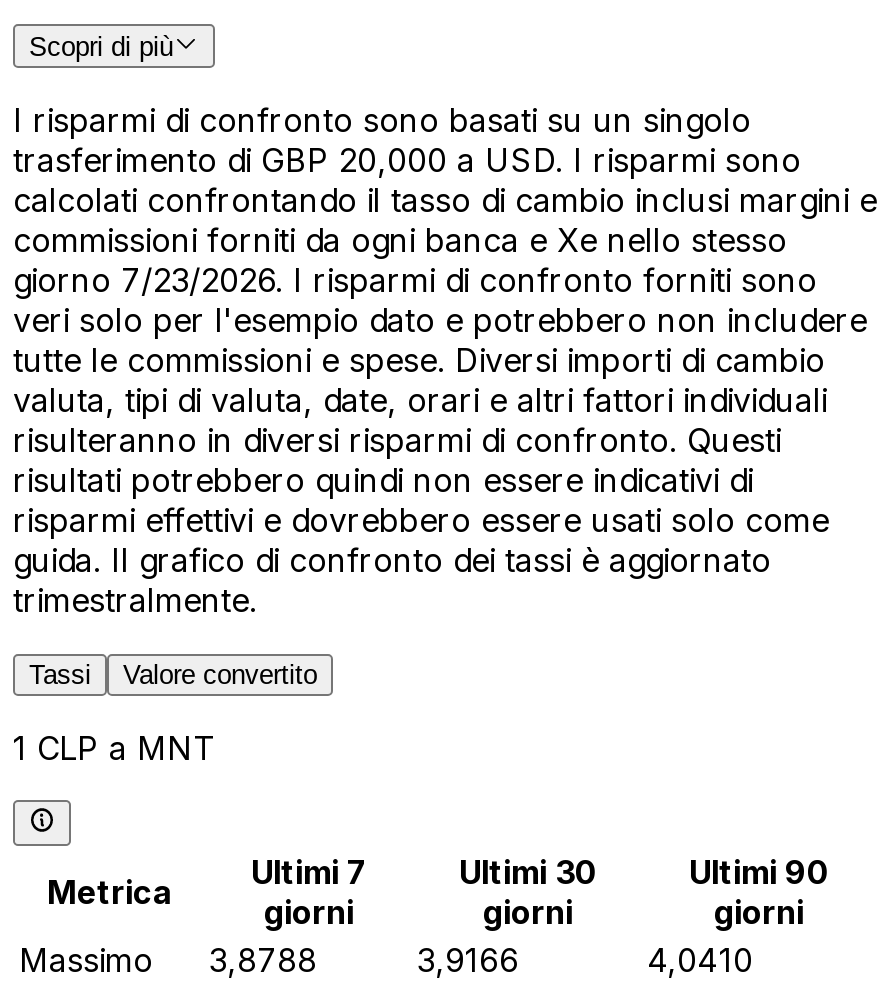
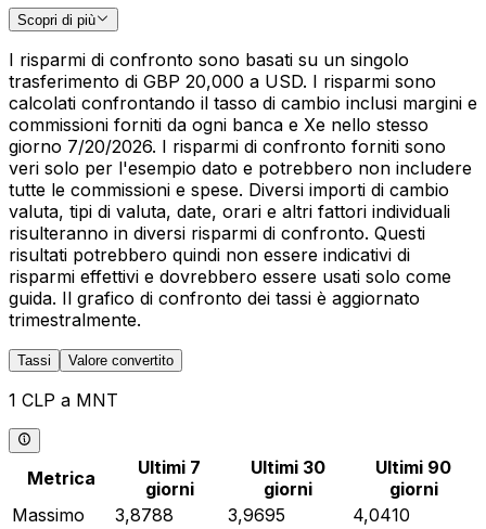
- giorno 7/23/2026. I risparmi di confronto forniti sono
+ giorno 7/20/2026. I risparmi di confronto forniti sono

- 3,9166
+ 3,9695
